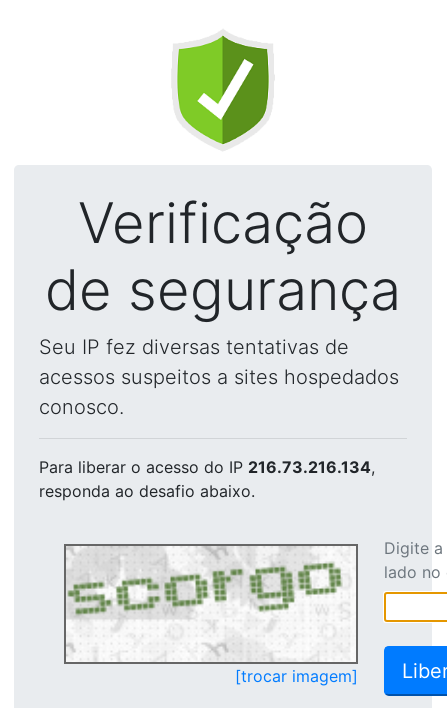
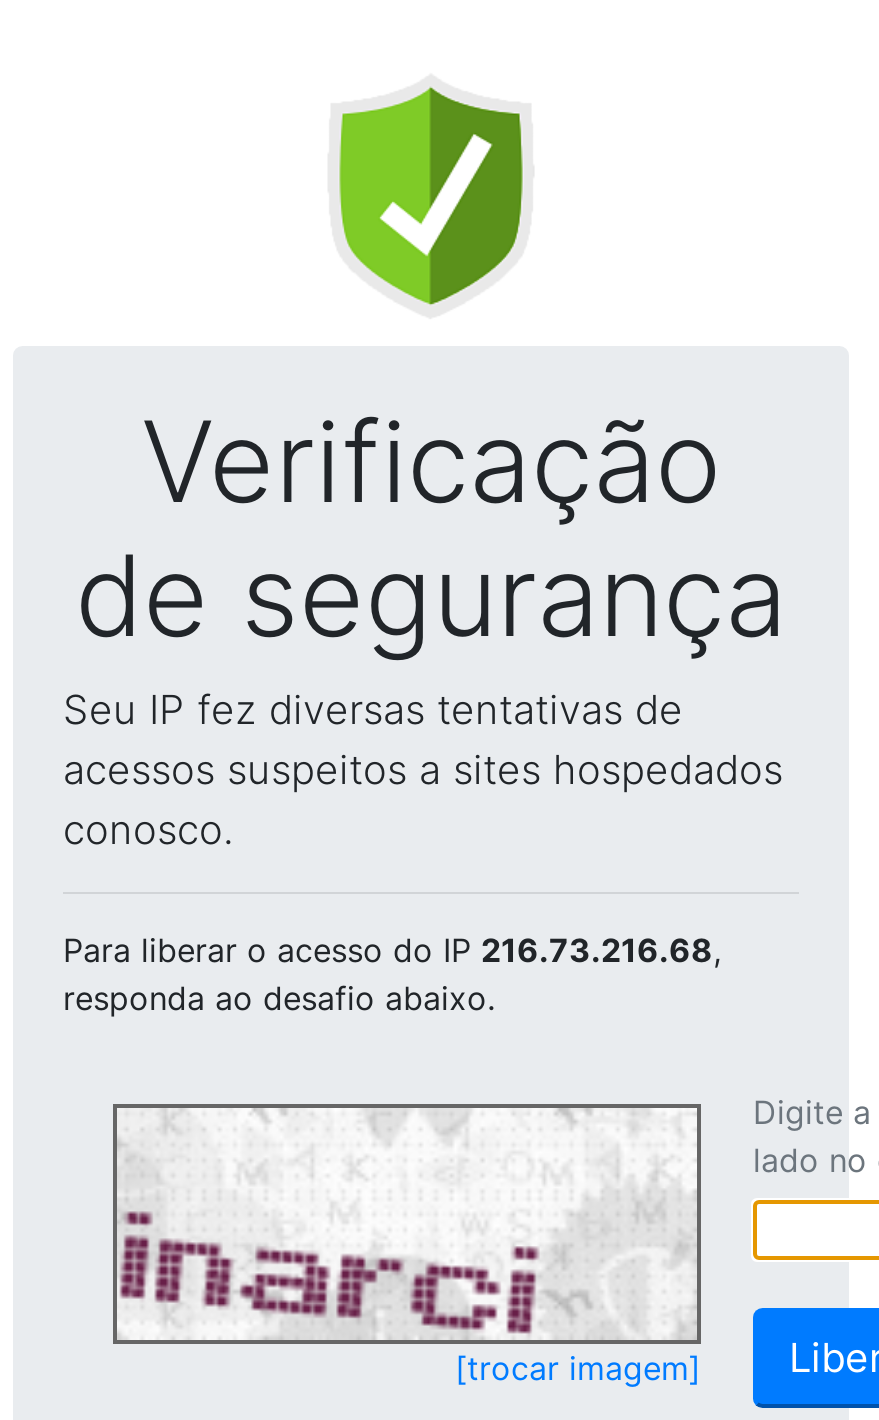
- Para liberar o acesso do IP 216.73.216.134,
+ Para liberar o acesso do IP 216.73.216.68,

- [image]
+ [image]
